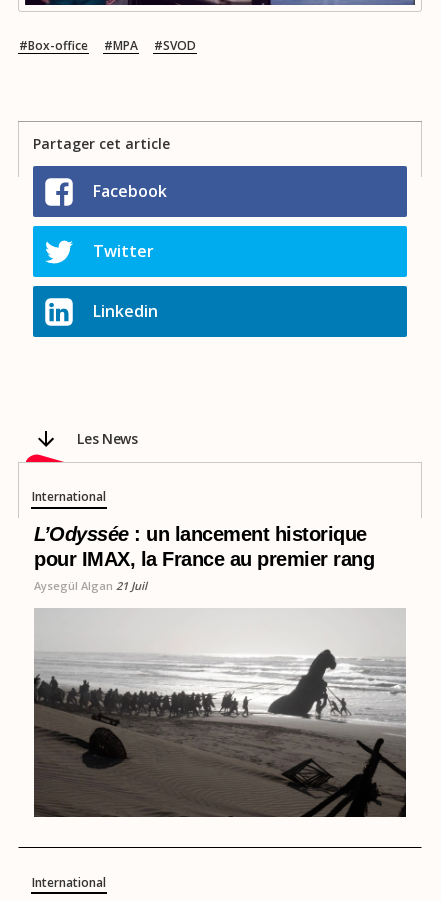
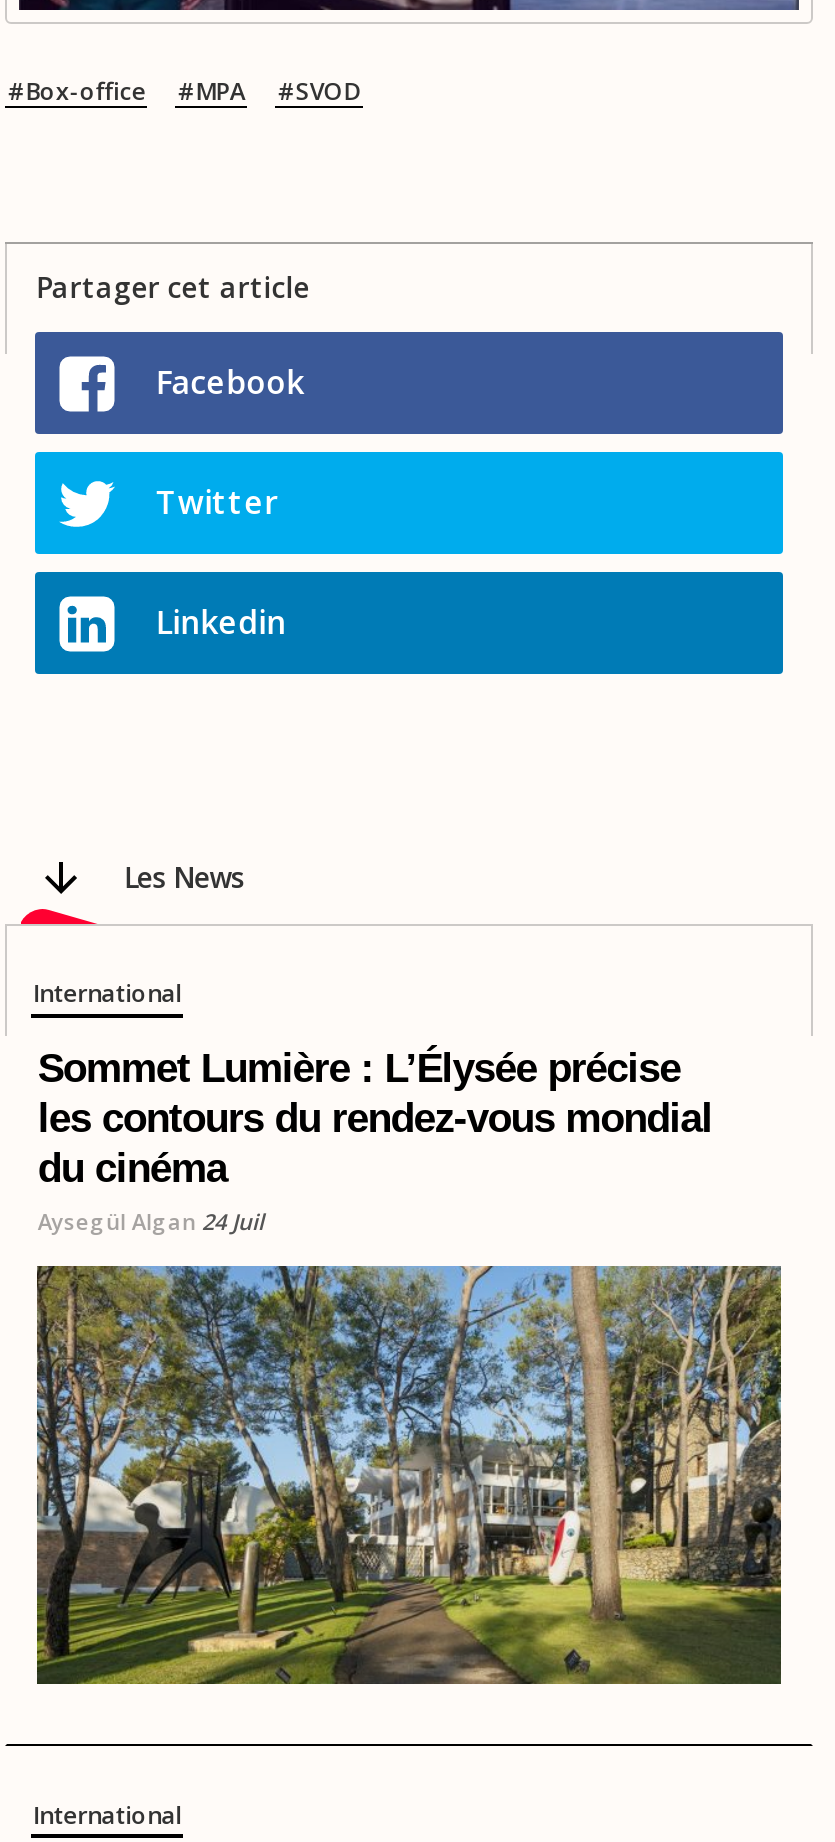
- L’Odyssée: un lancement historique
- pour IMAX, la France au premier rang
- Aysegül Algan 21 Juil
+ Sommet Lumière : L’Élysée précise
+ les contours du rendez-vous mondial
+ du cinéma
+ Aysegül Algan 24 Juil

- [image]
+ [image]
